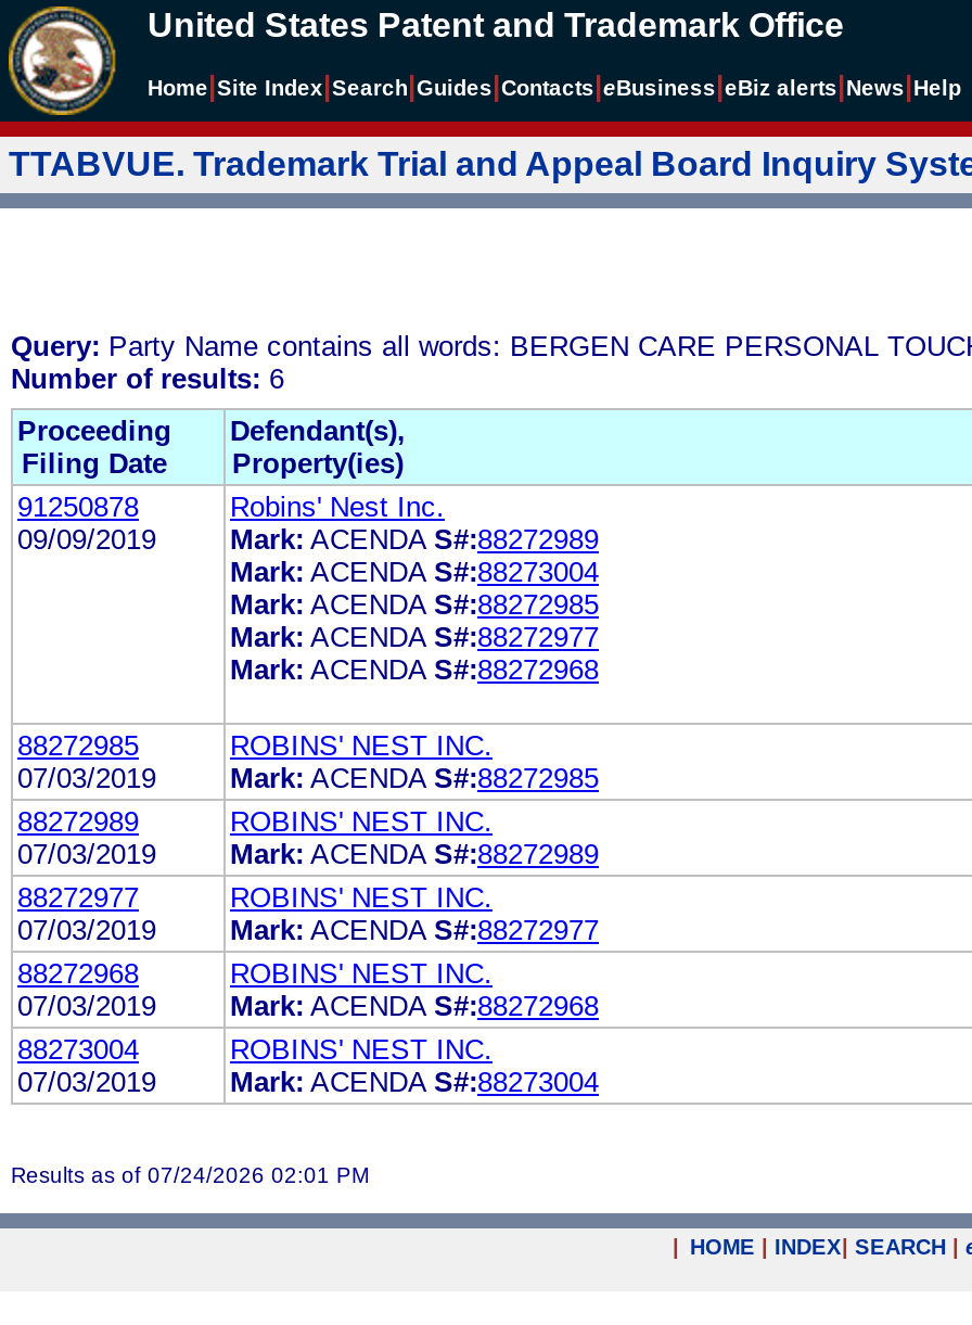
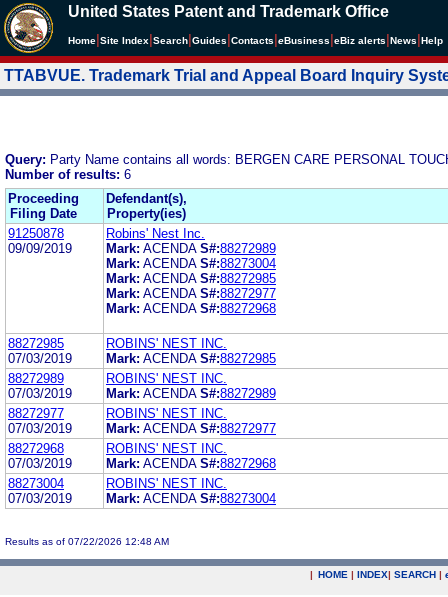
- Results as of 07/24/2026 02:01 PM
+ Results as of 07/22/2026 12:48 AM
